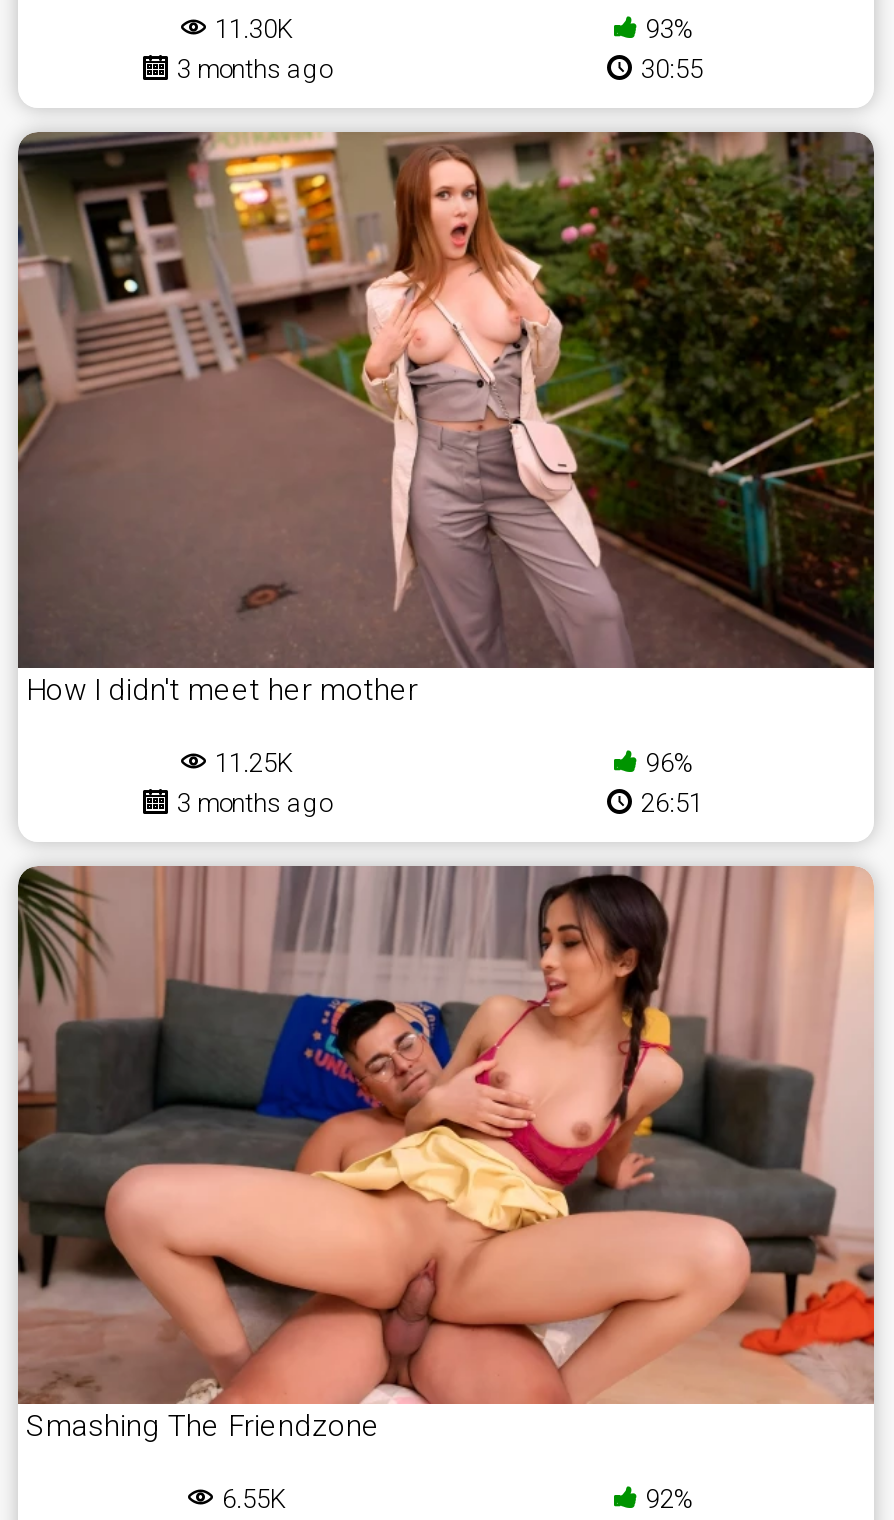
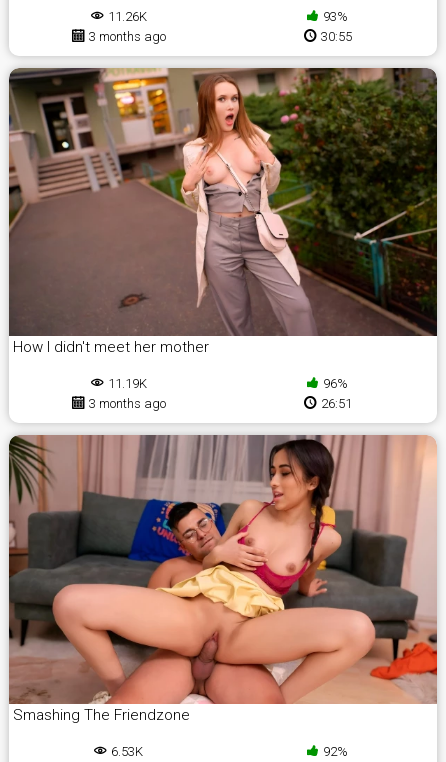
- 11.30K
+ 11.26K

- 11.25K
+ 11.19K

- 6.55K
+ 6.53K
